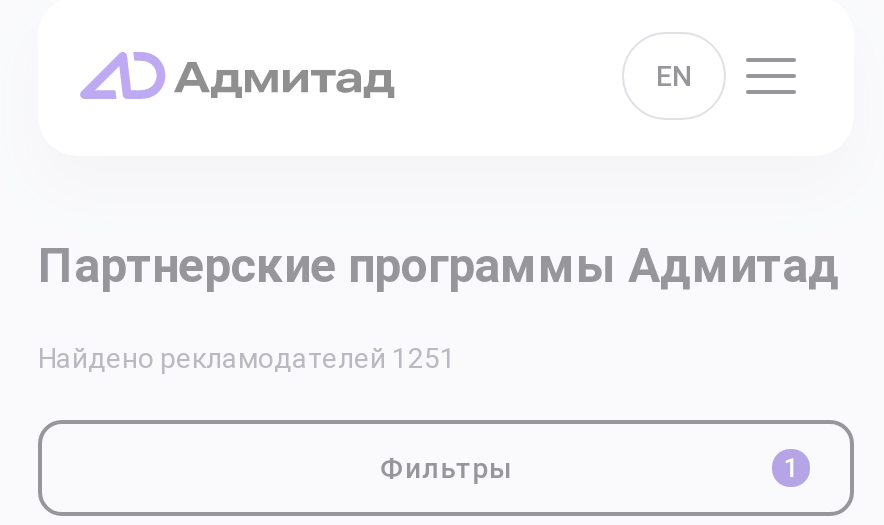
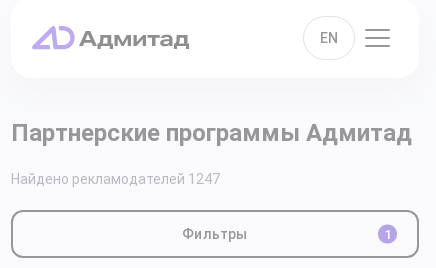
- Найдено рекламодателей 1251
+ Найдено рекламодателей 1247
